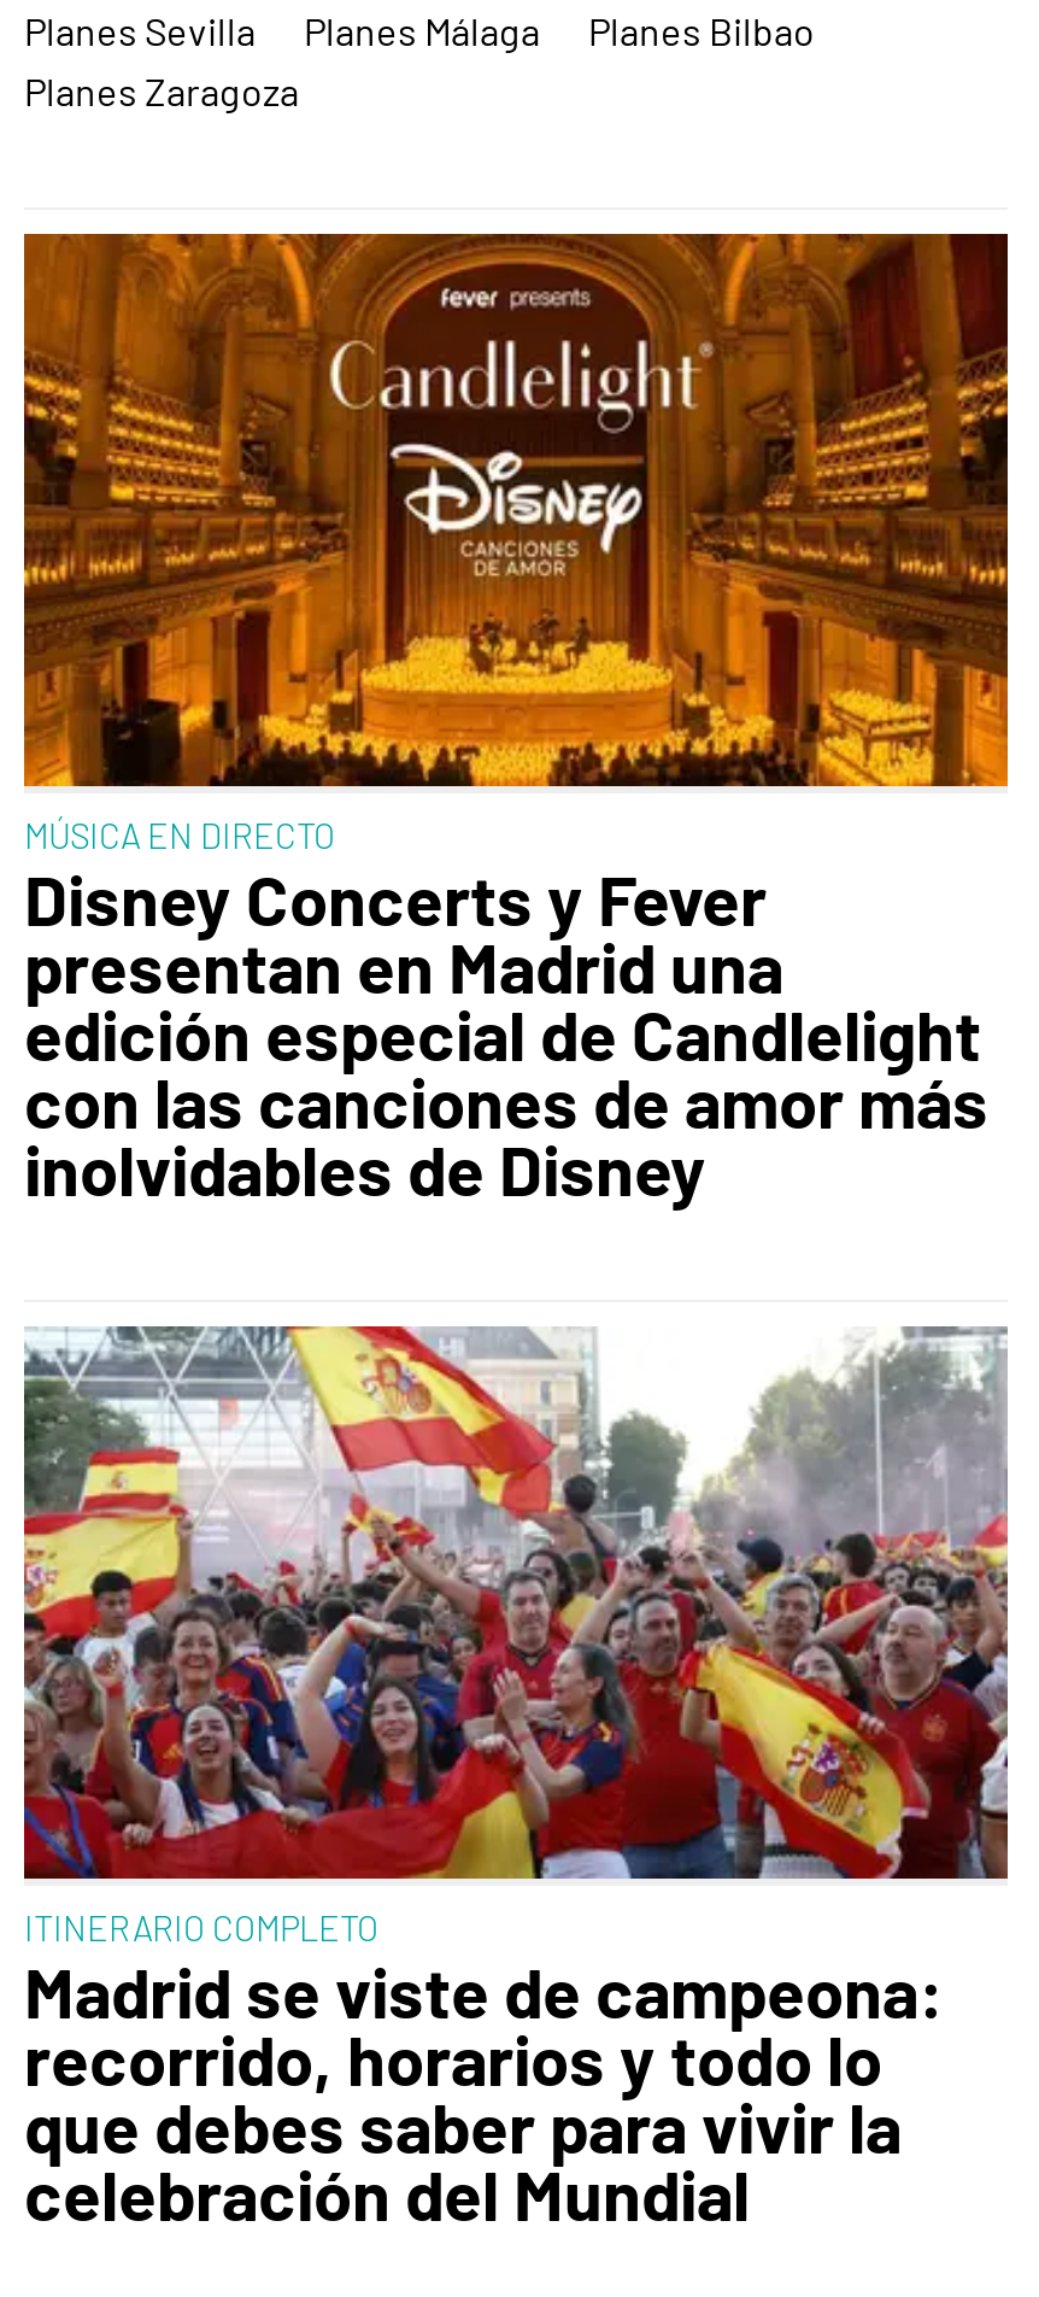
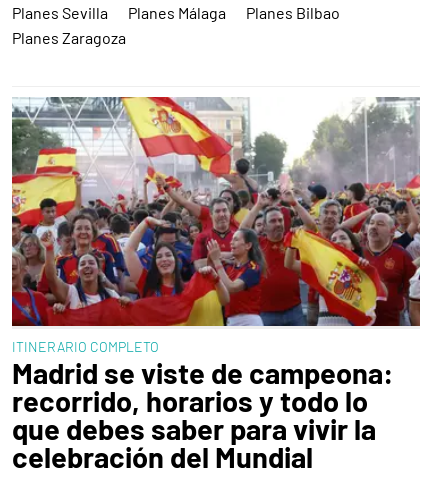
- [image]
- MÚSICA EN DIRECTO
- Disney Concerts y Fever
- presentan en Madrid una
- edición especial de Candlelight
- con las canciones de amor más
- inolvidables de Disney
